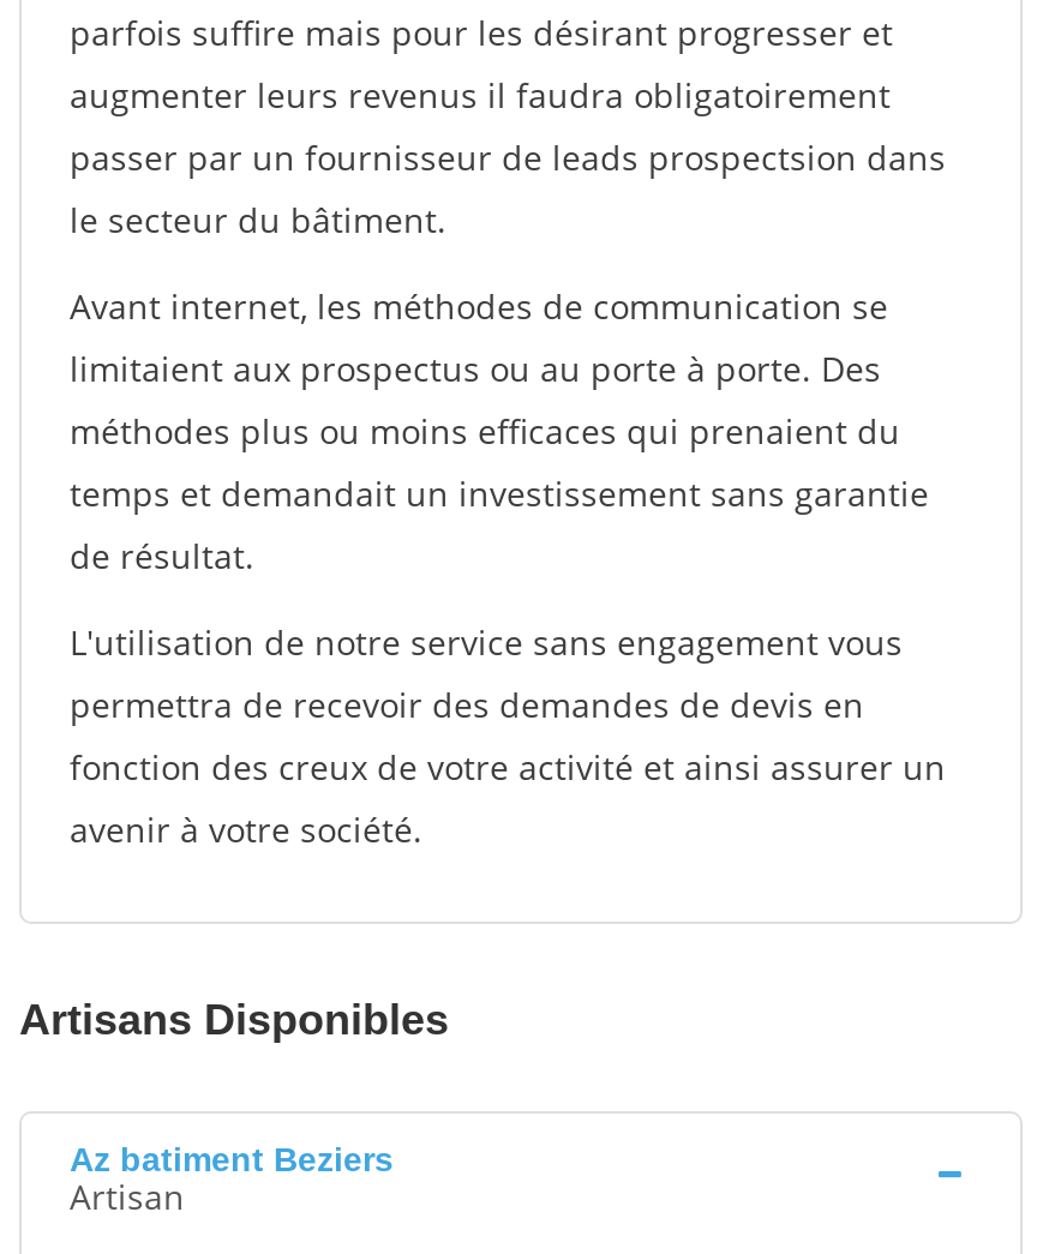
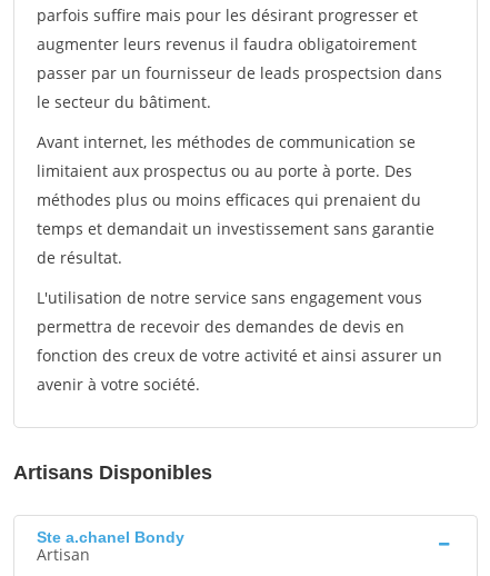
- Az batiment Beziers
+ Ste a.chanel Bondy
